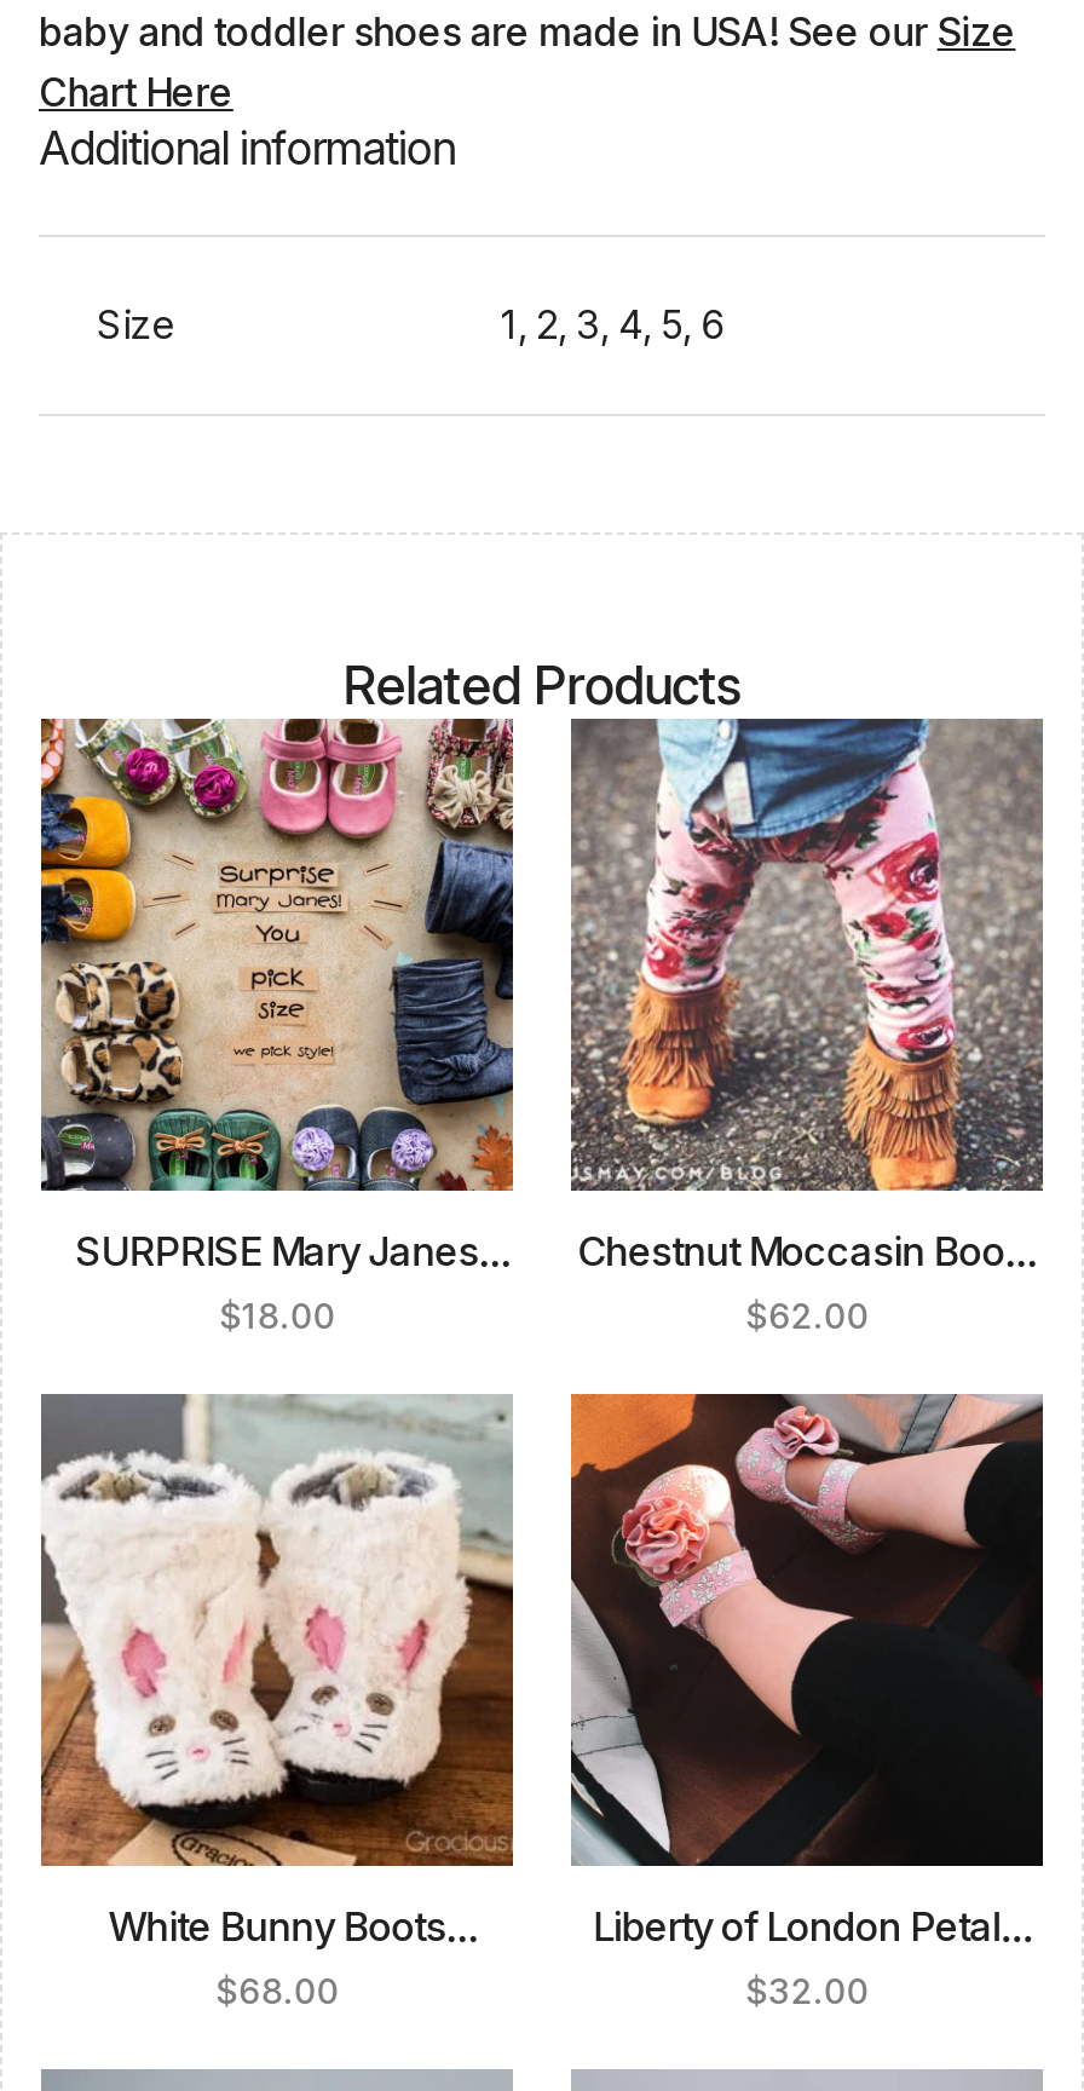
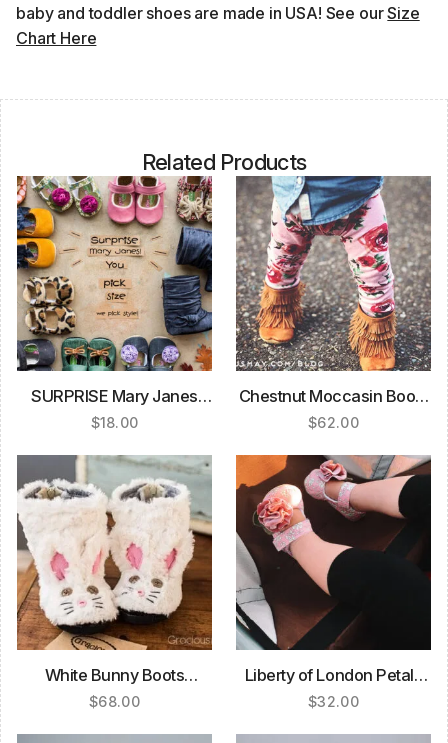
- Additional information
- Size
- 1, 2, 3, 4, 5, 6
